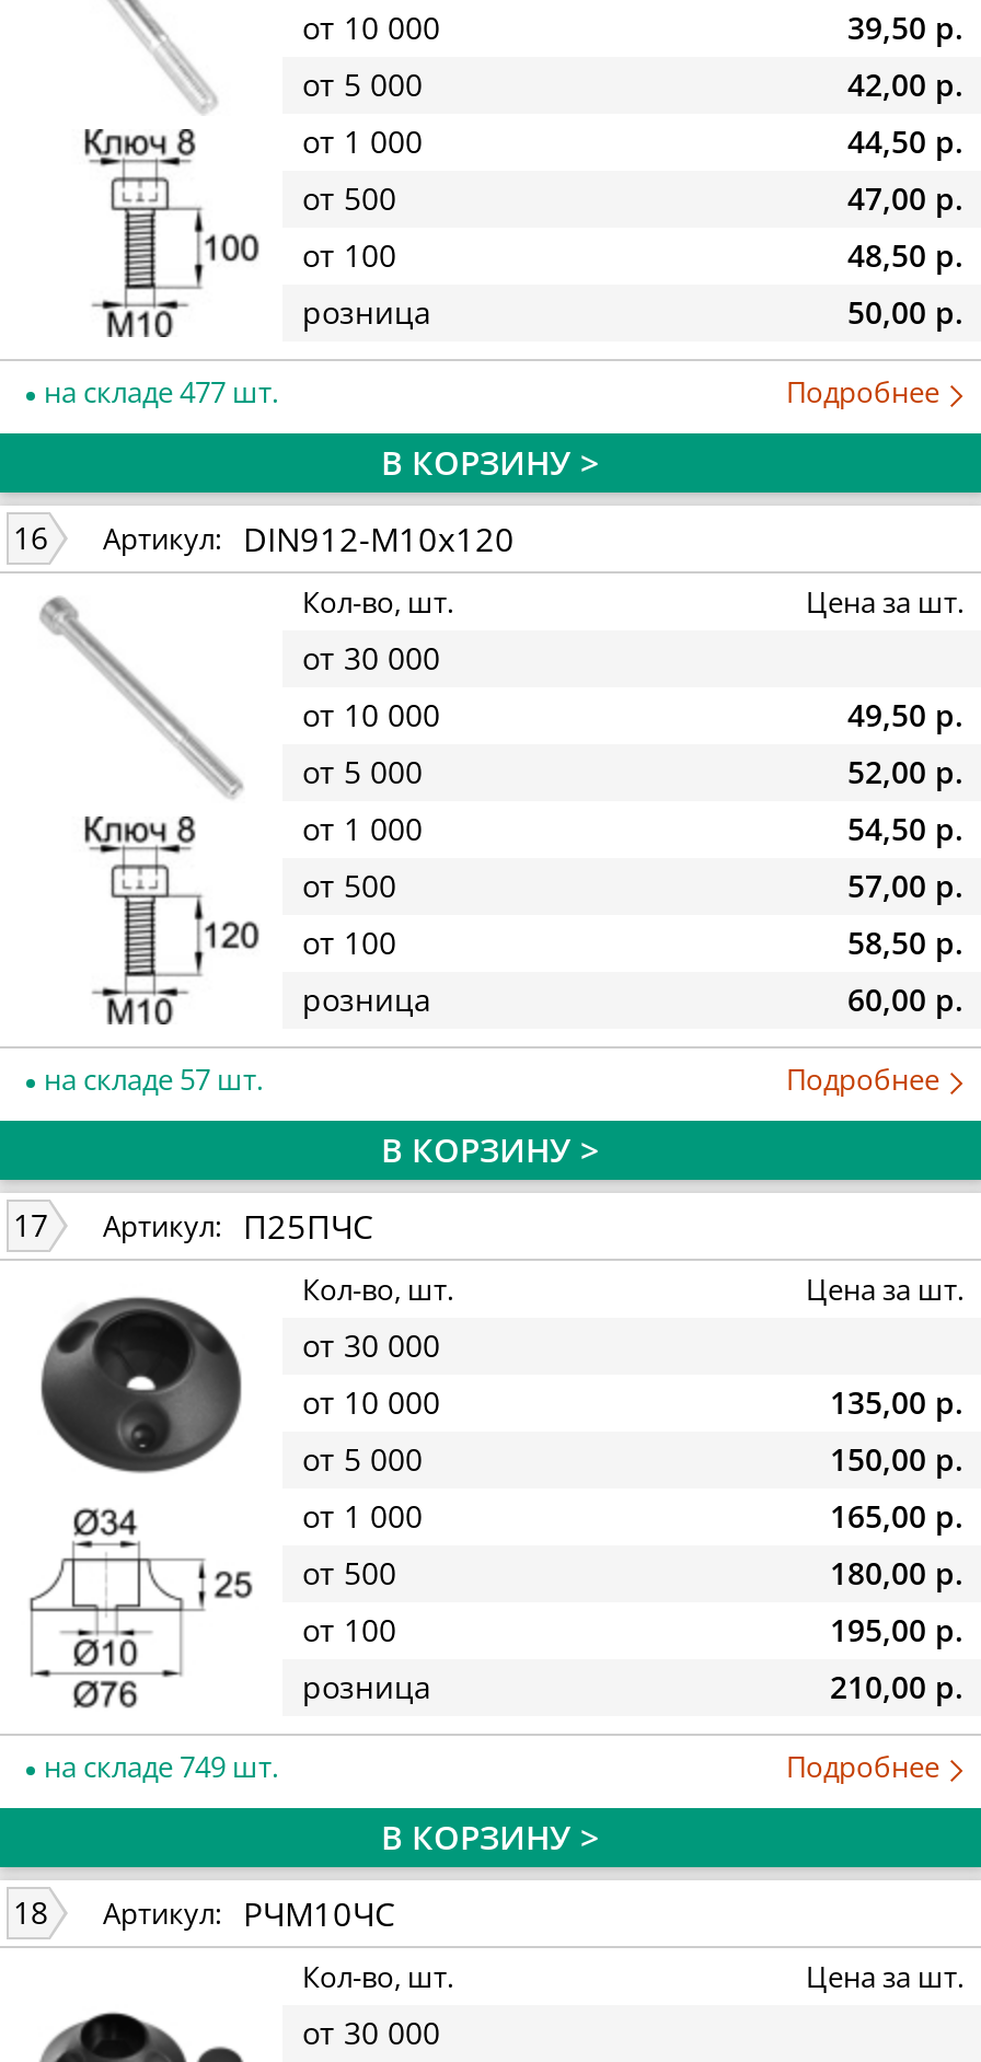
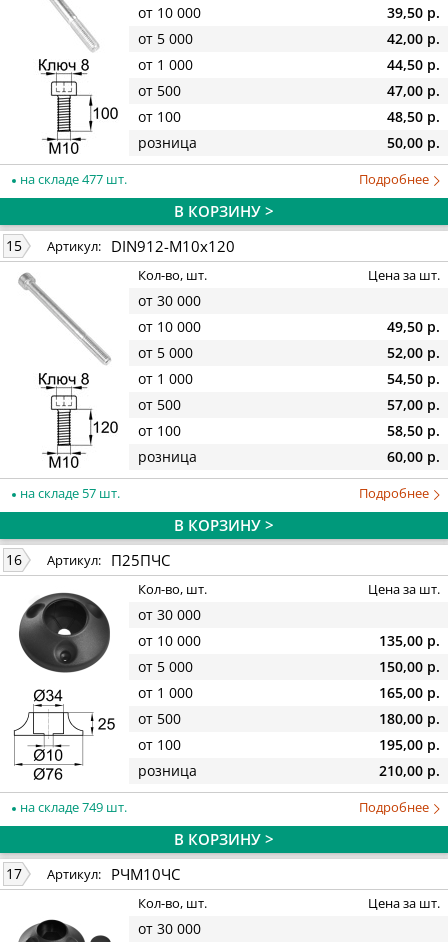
- 16 Артикул: DIN912-M10x120
+ 15 Артикул: DIN912-M10x120

- 17 Артикул: П25ПЧС
+ 16 Артикул: П25ПЧС

- 18
+ 17
